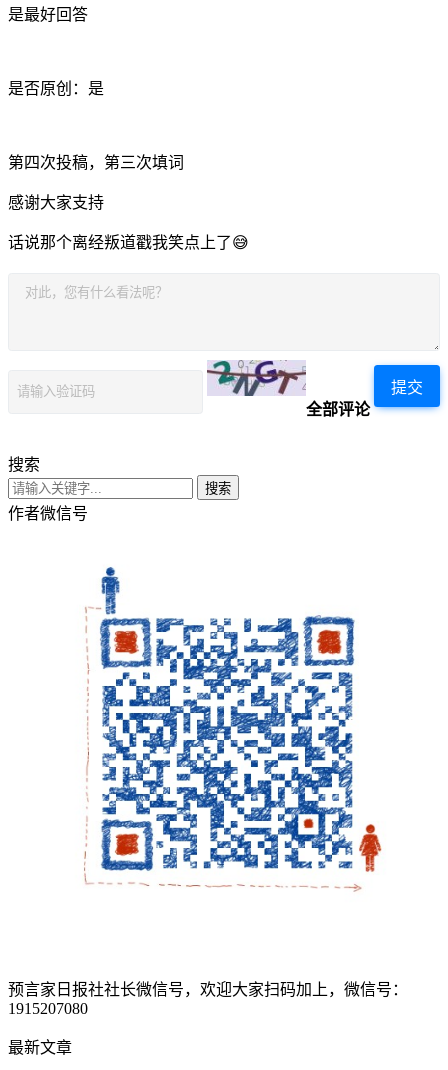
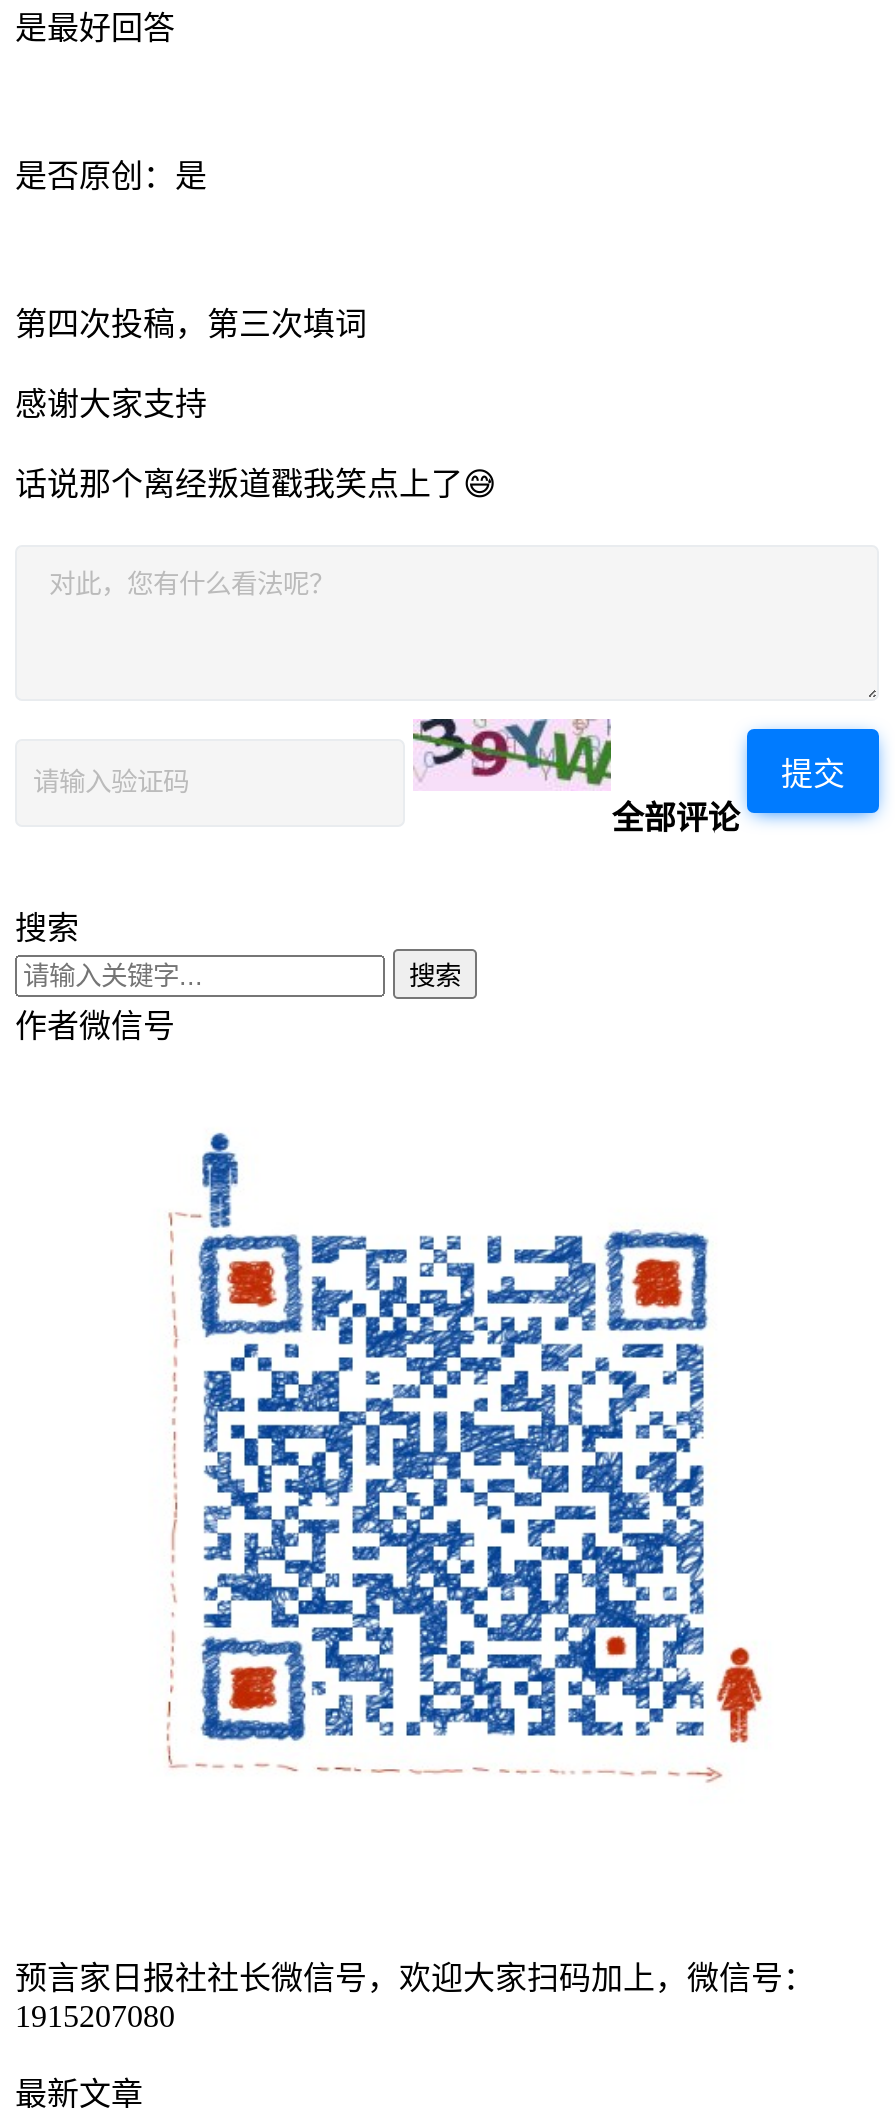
- [image]
+ [image]
